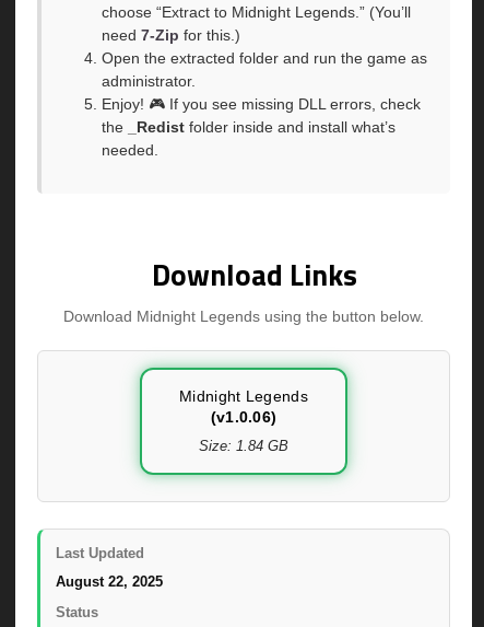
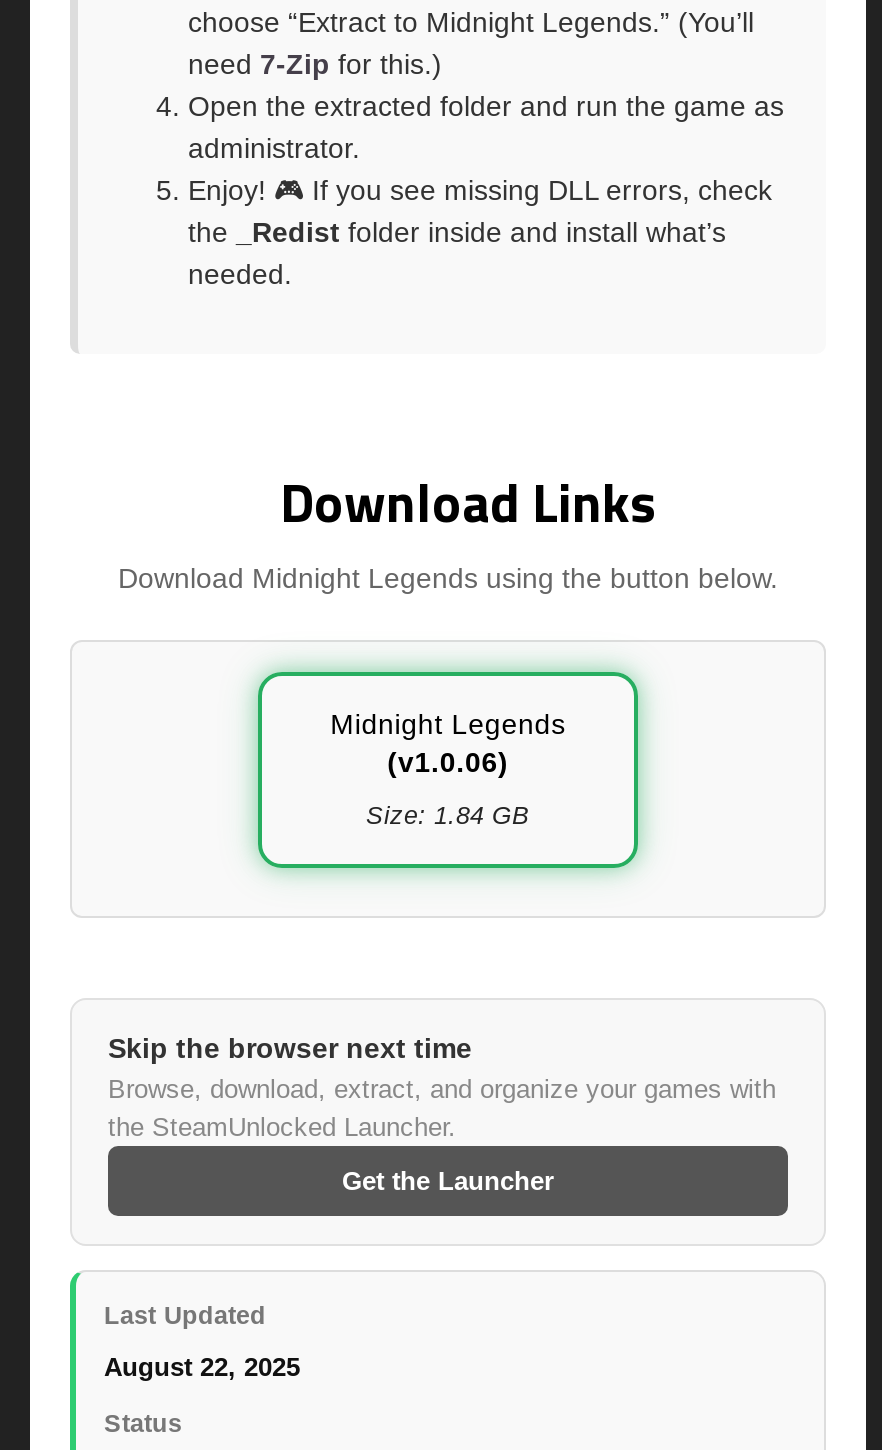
+ Skip the browser next time
+ Browse, download, extract, and organize your games with
+ the SteamUnlocked Launcher.
+ Get the Launcher
